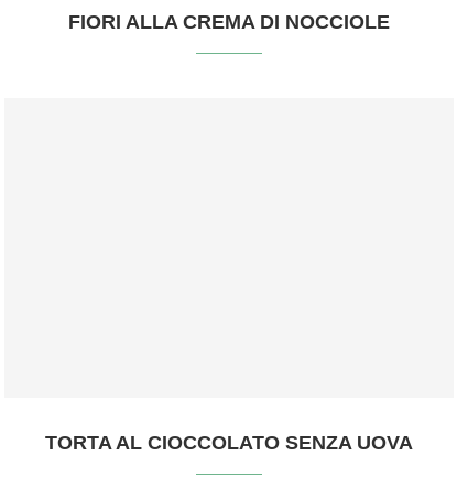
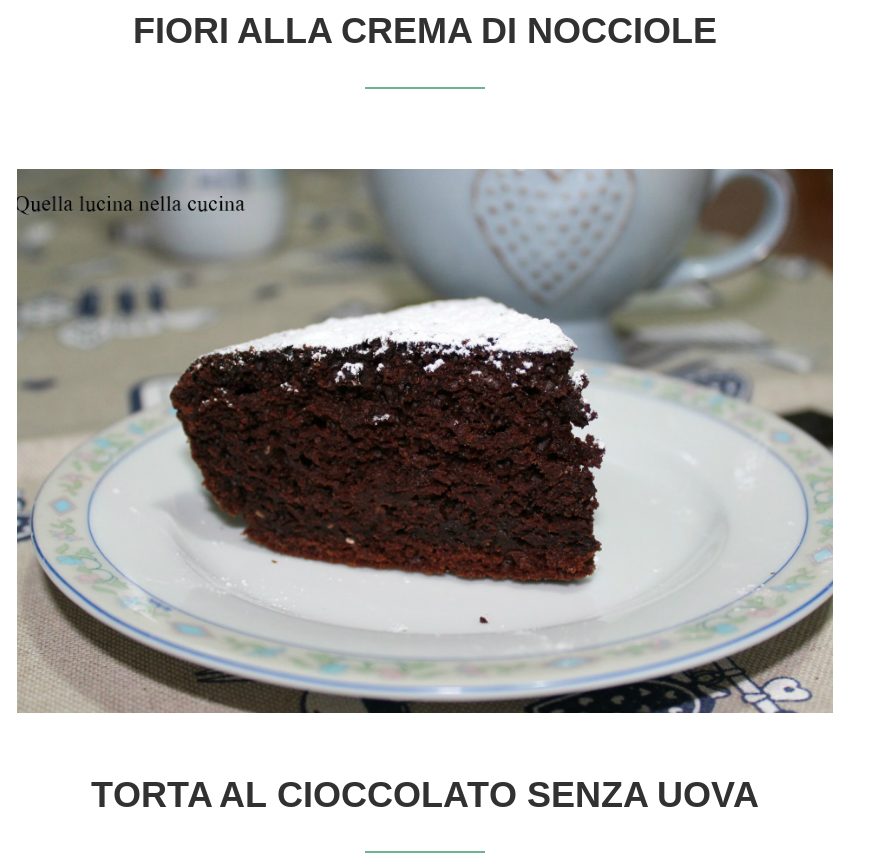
+ [image]
